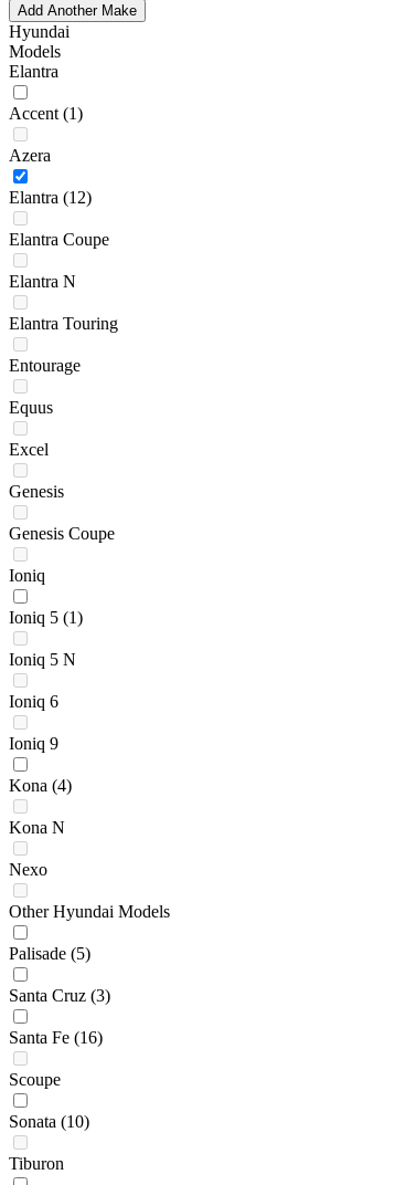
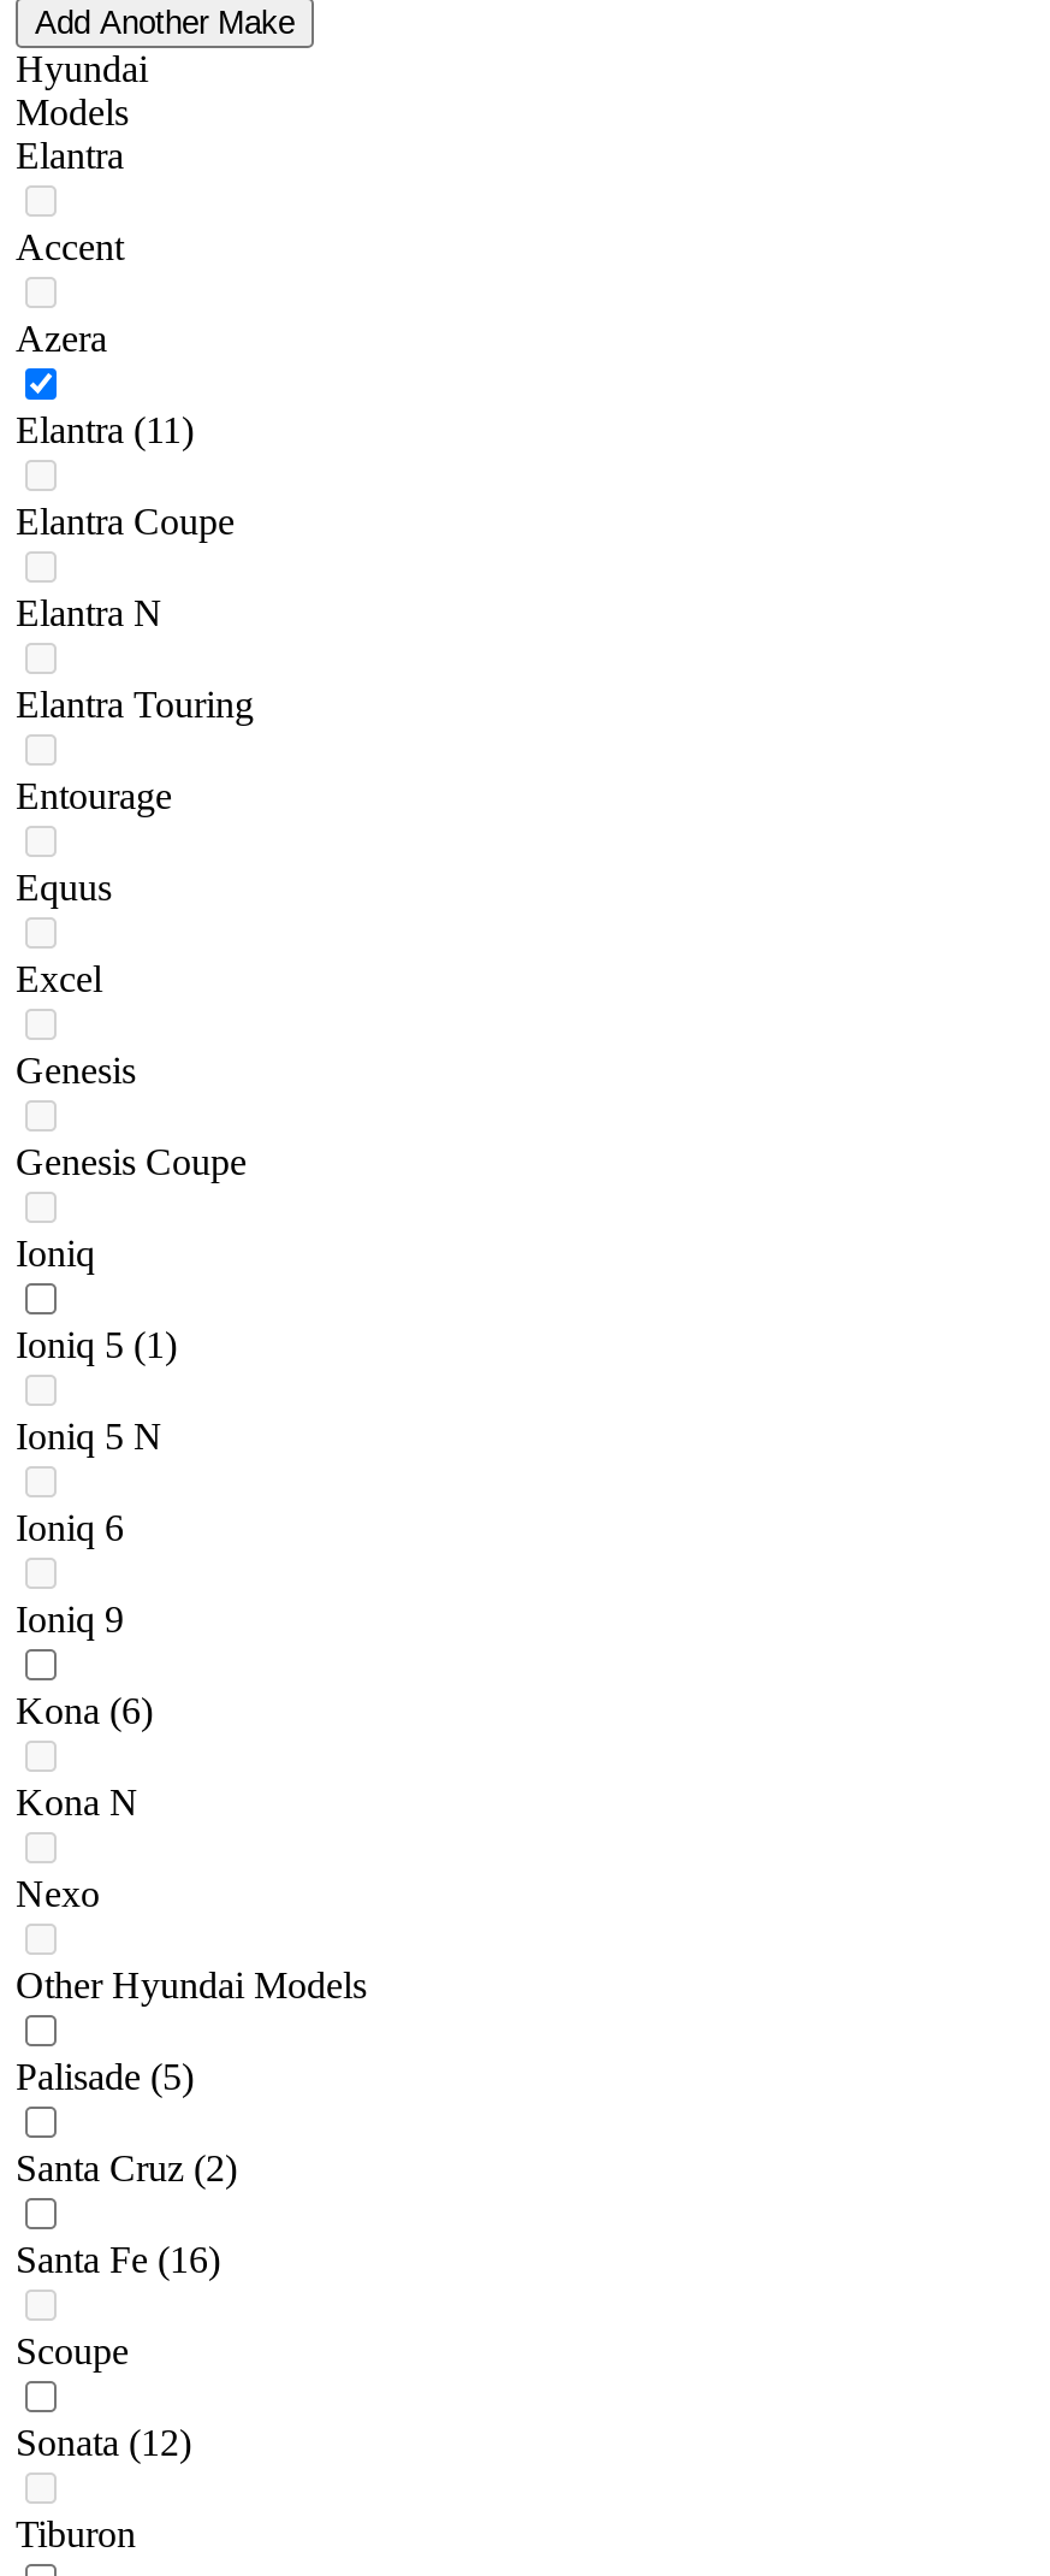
- Accent (1)
+ Accent

- Elantra (12)
+ Elantra (11)

- Kona (4)
+ Kona (6)

- Santa Cruz (3)
+ Santa Cruz (2)

- Sonata (10)
+ Sonata (12)
